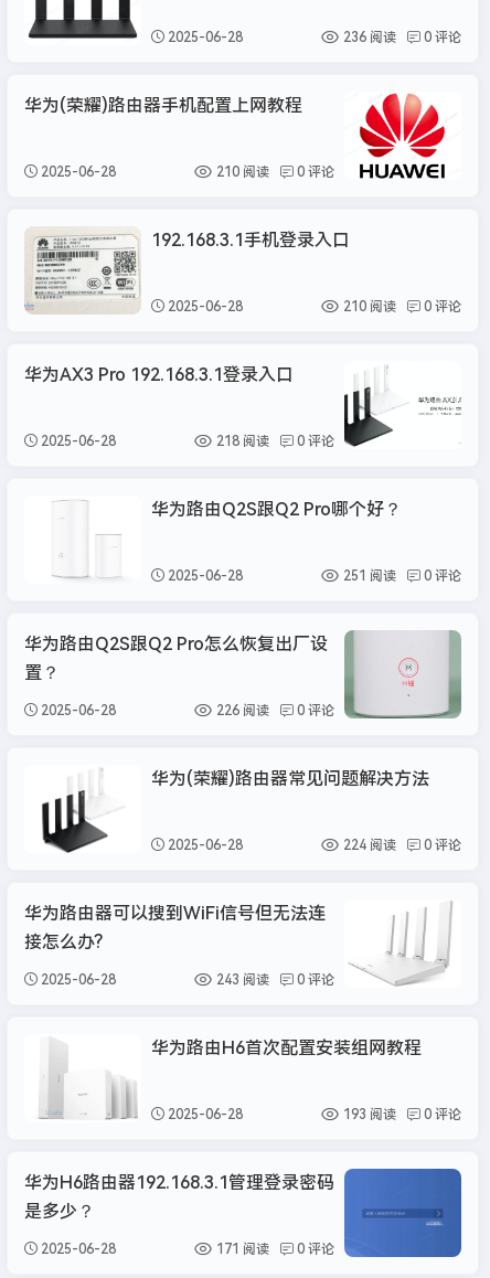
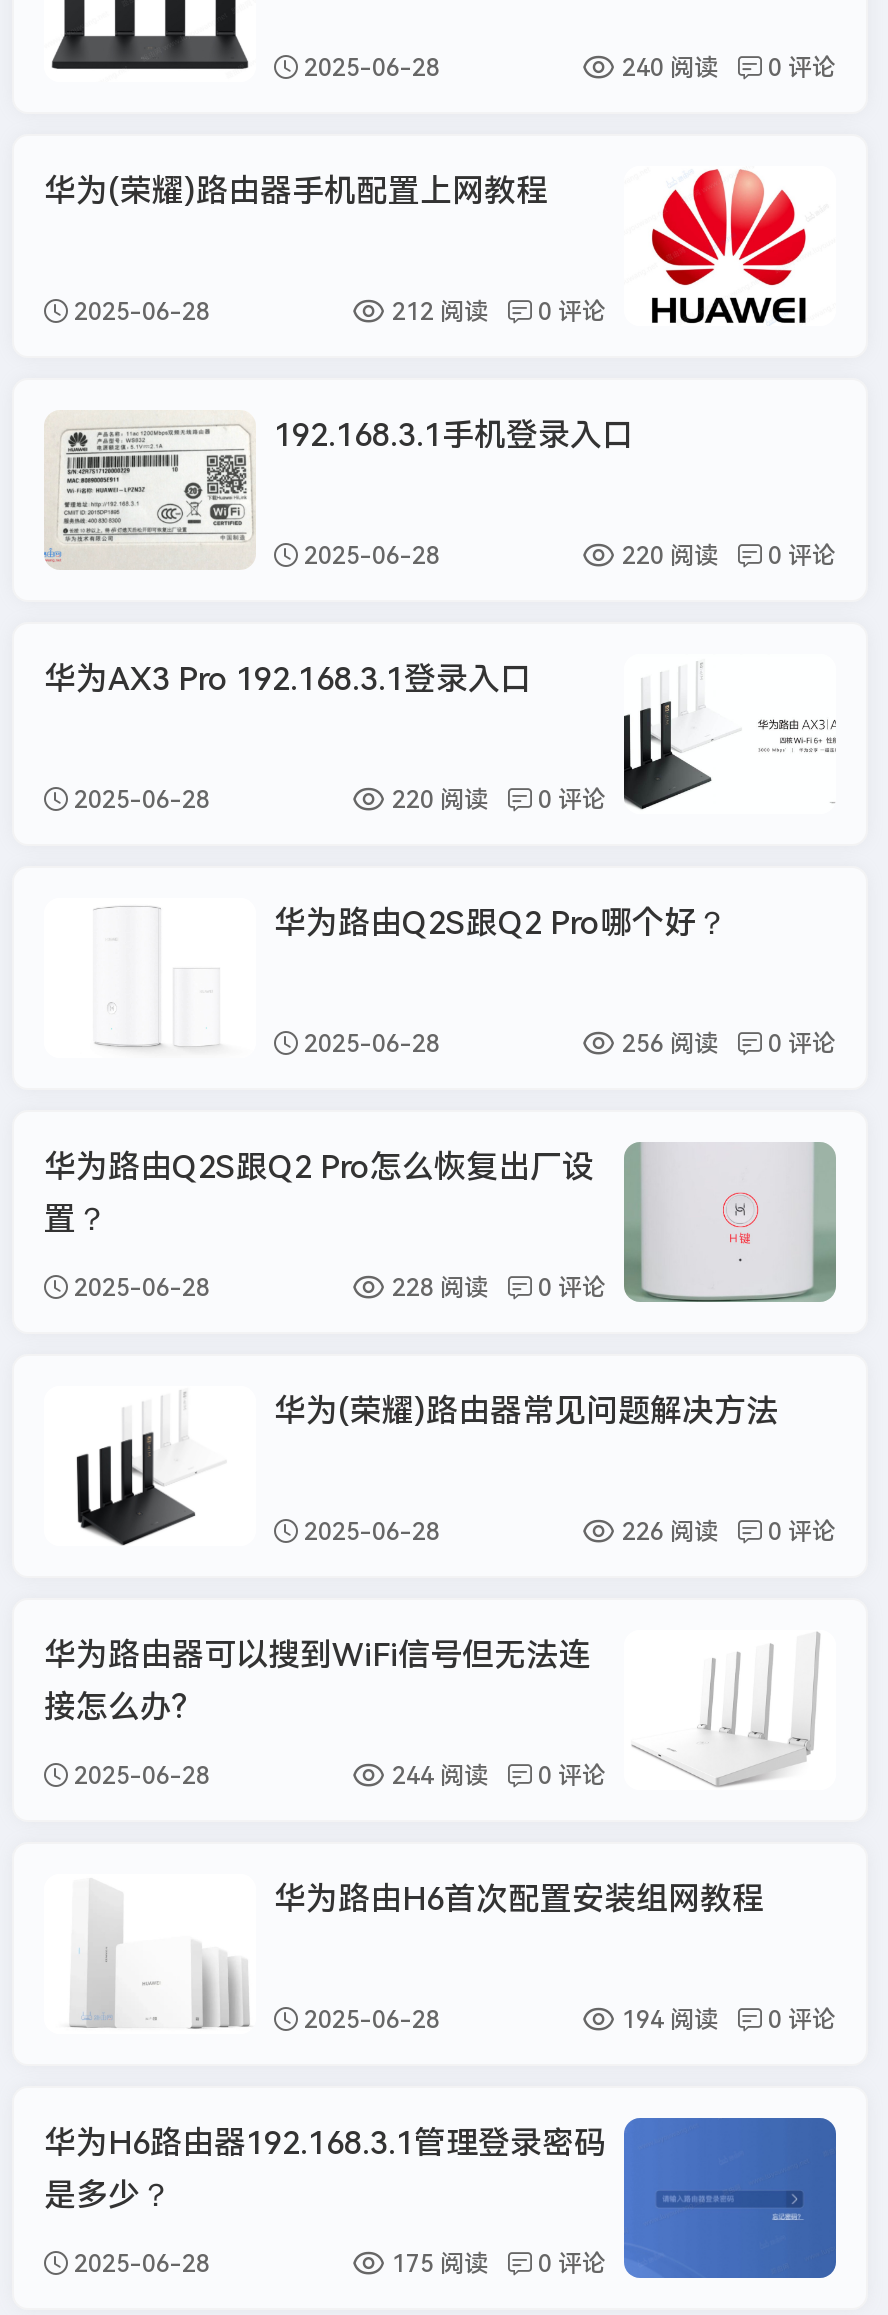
- 236 阅读 0 评论
+ 240 阅读 0 评论

- 210 阅读 0 评论
+ 212 阅读 0 评论

- 210 阅读 0 评论
+ 220 阅读 0 评论

- 218 阅读 0 评论
+ 220 阅读 0 评论

- 251 阅读 0 评论
+ 256 阅读 0 评论

- 226 阅读 0 评论
+ 228 阅读 0 评论

- 224 阅读 0 评论
+ 226 阅读 0 评论

- 243 阅读 0 评论
+ 244 阅读 0 评论

- 193 阅读 0 评论
+ 194 阅读 0 评论

- 171 阅读 0 评论
+ 175 阅读 0 评论
